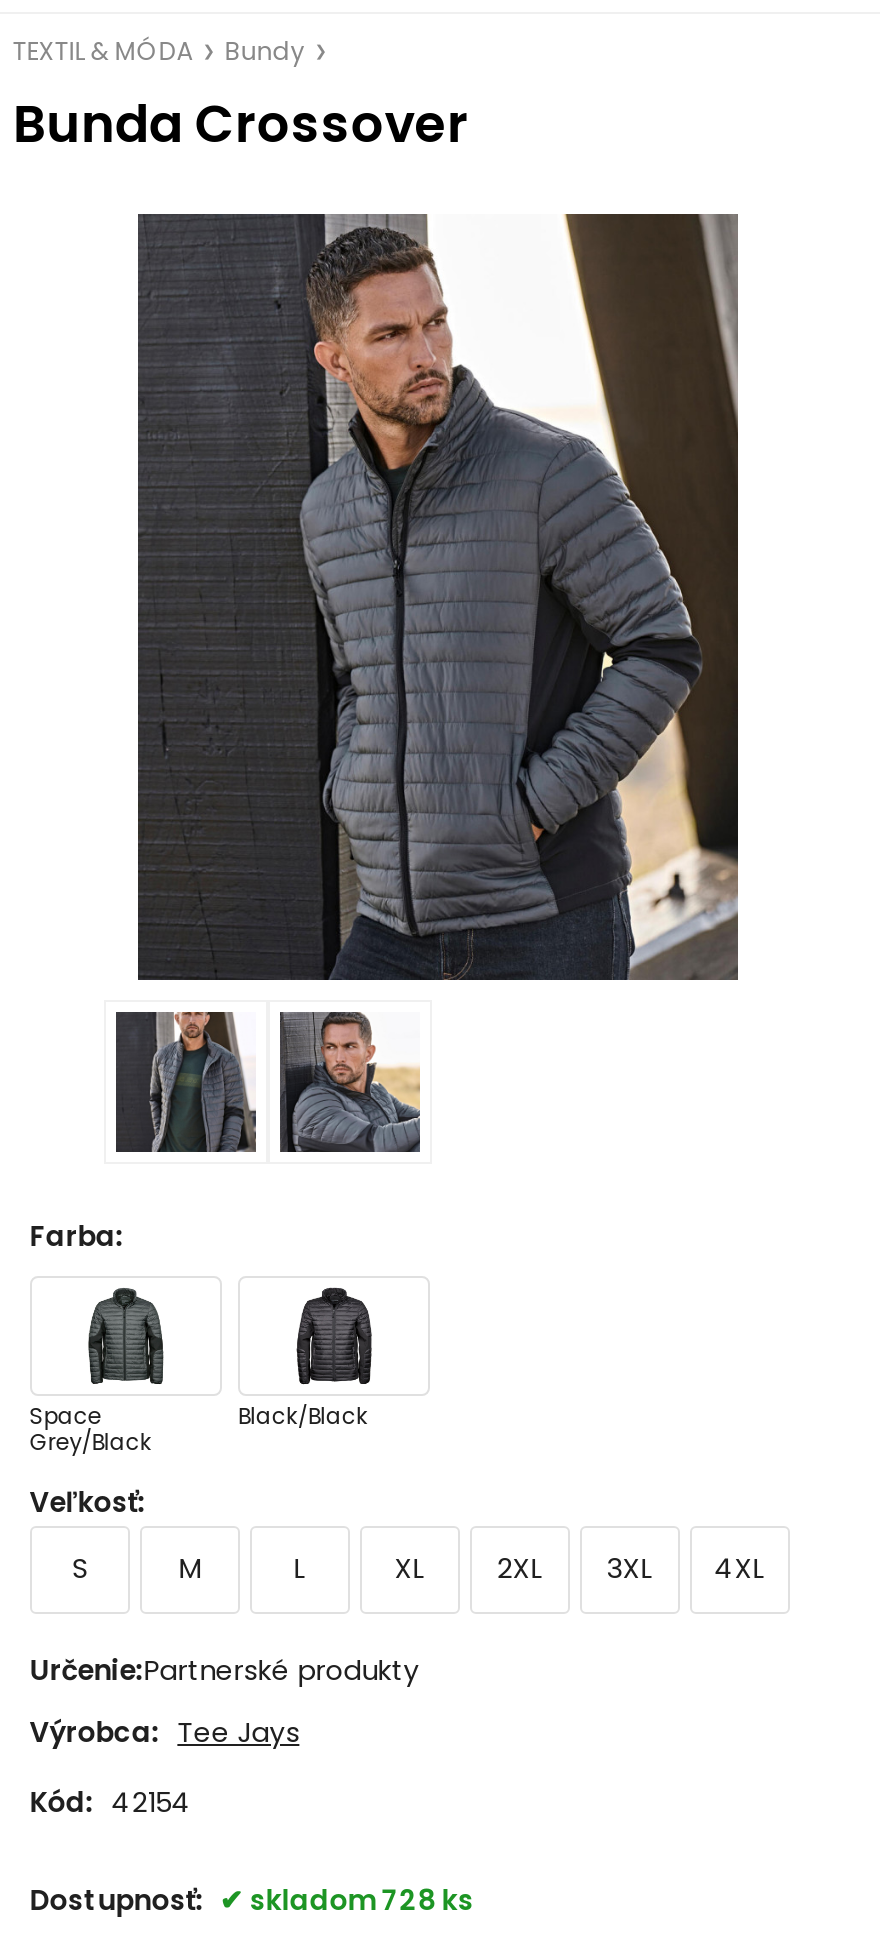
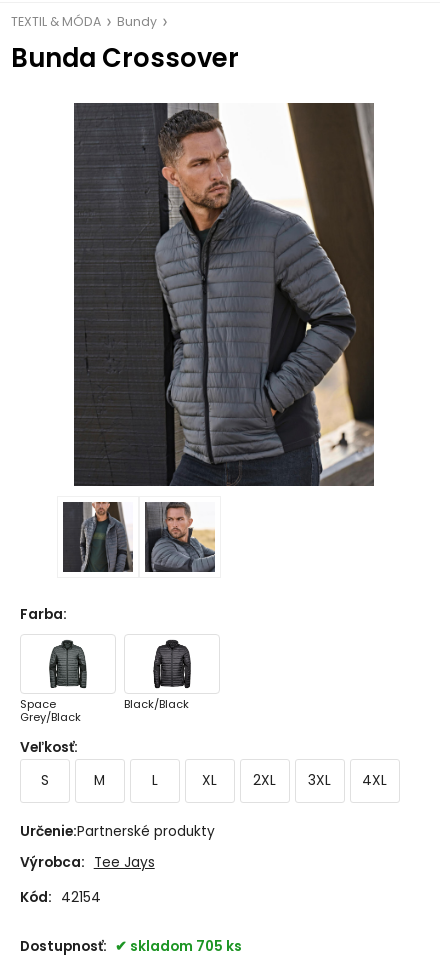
- Dostupnosť: skladom 728 ks
+ Dostupnosť: skladom 705 ks
